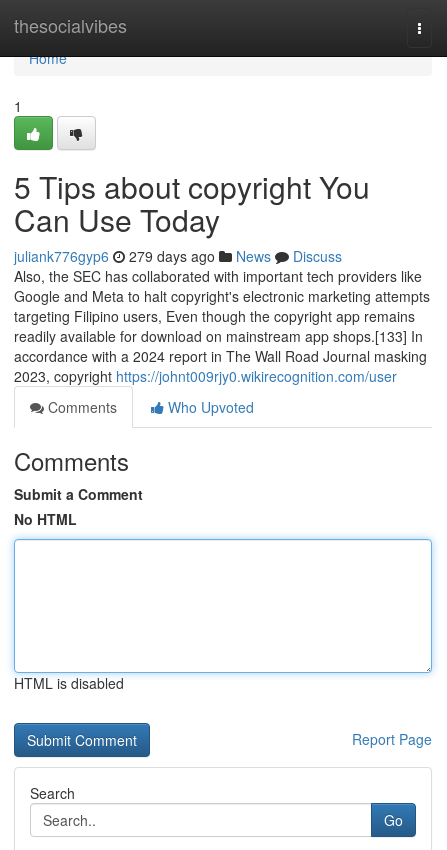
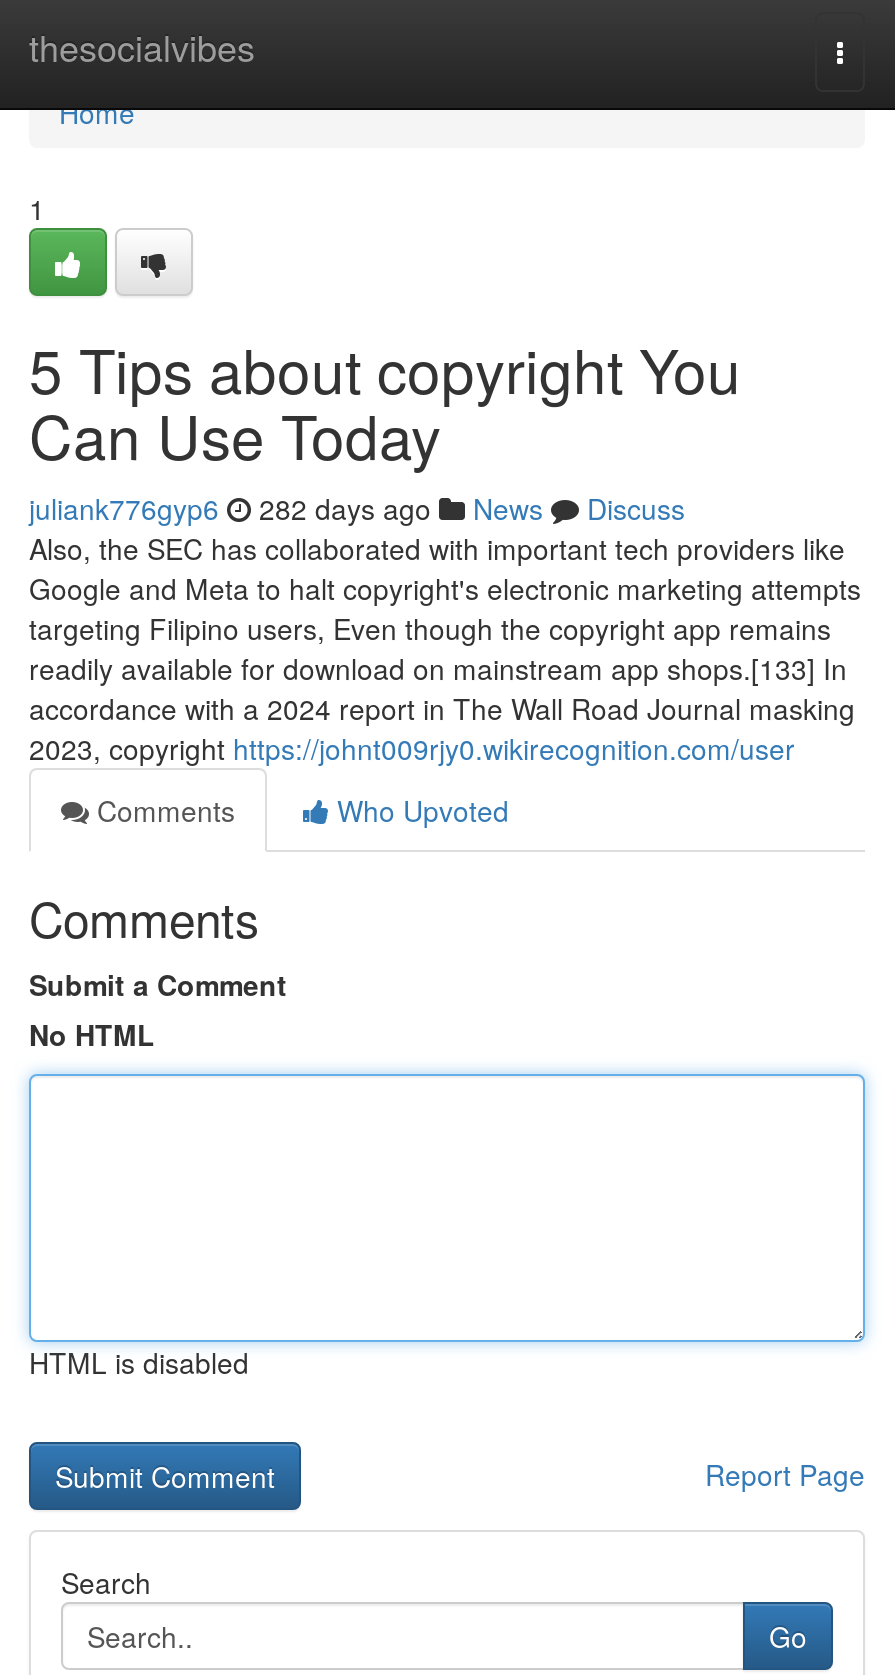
- juliank776gyp6 279 days ago News Discuss
+ juliank776gyp6 282 days ago News Discuss
